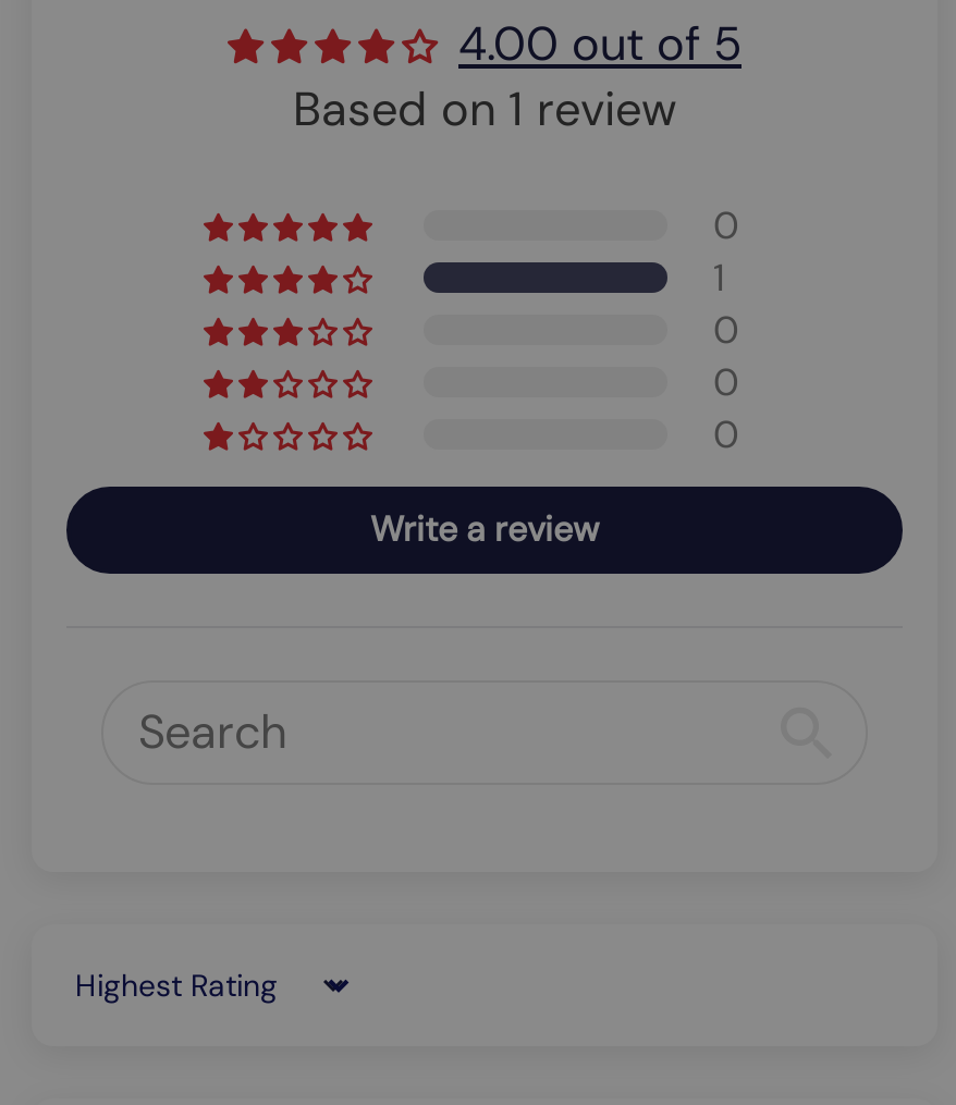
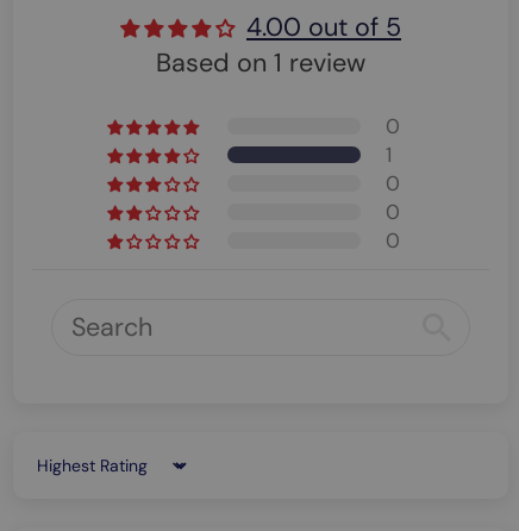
- Write a review
